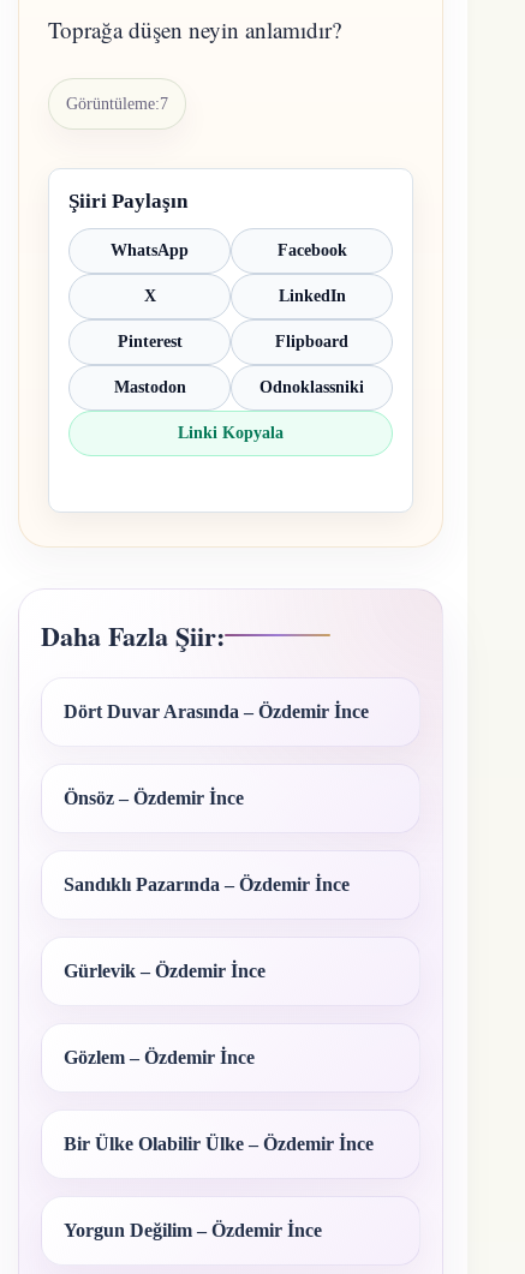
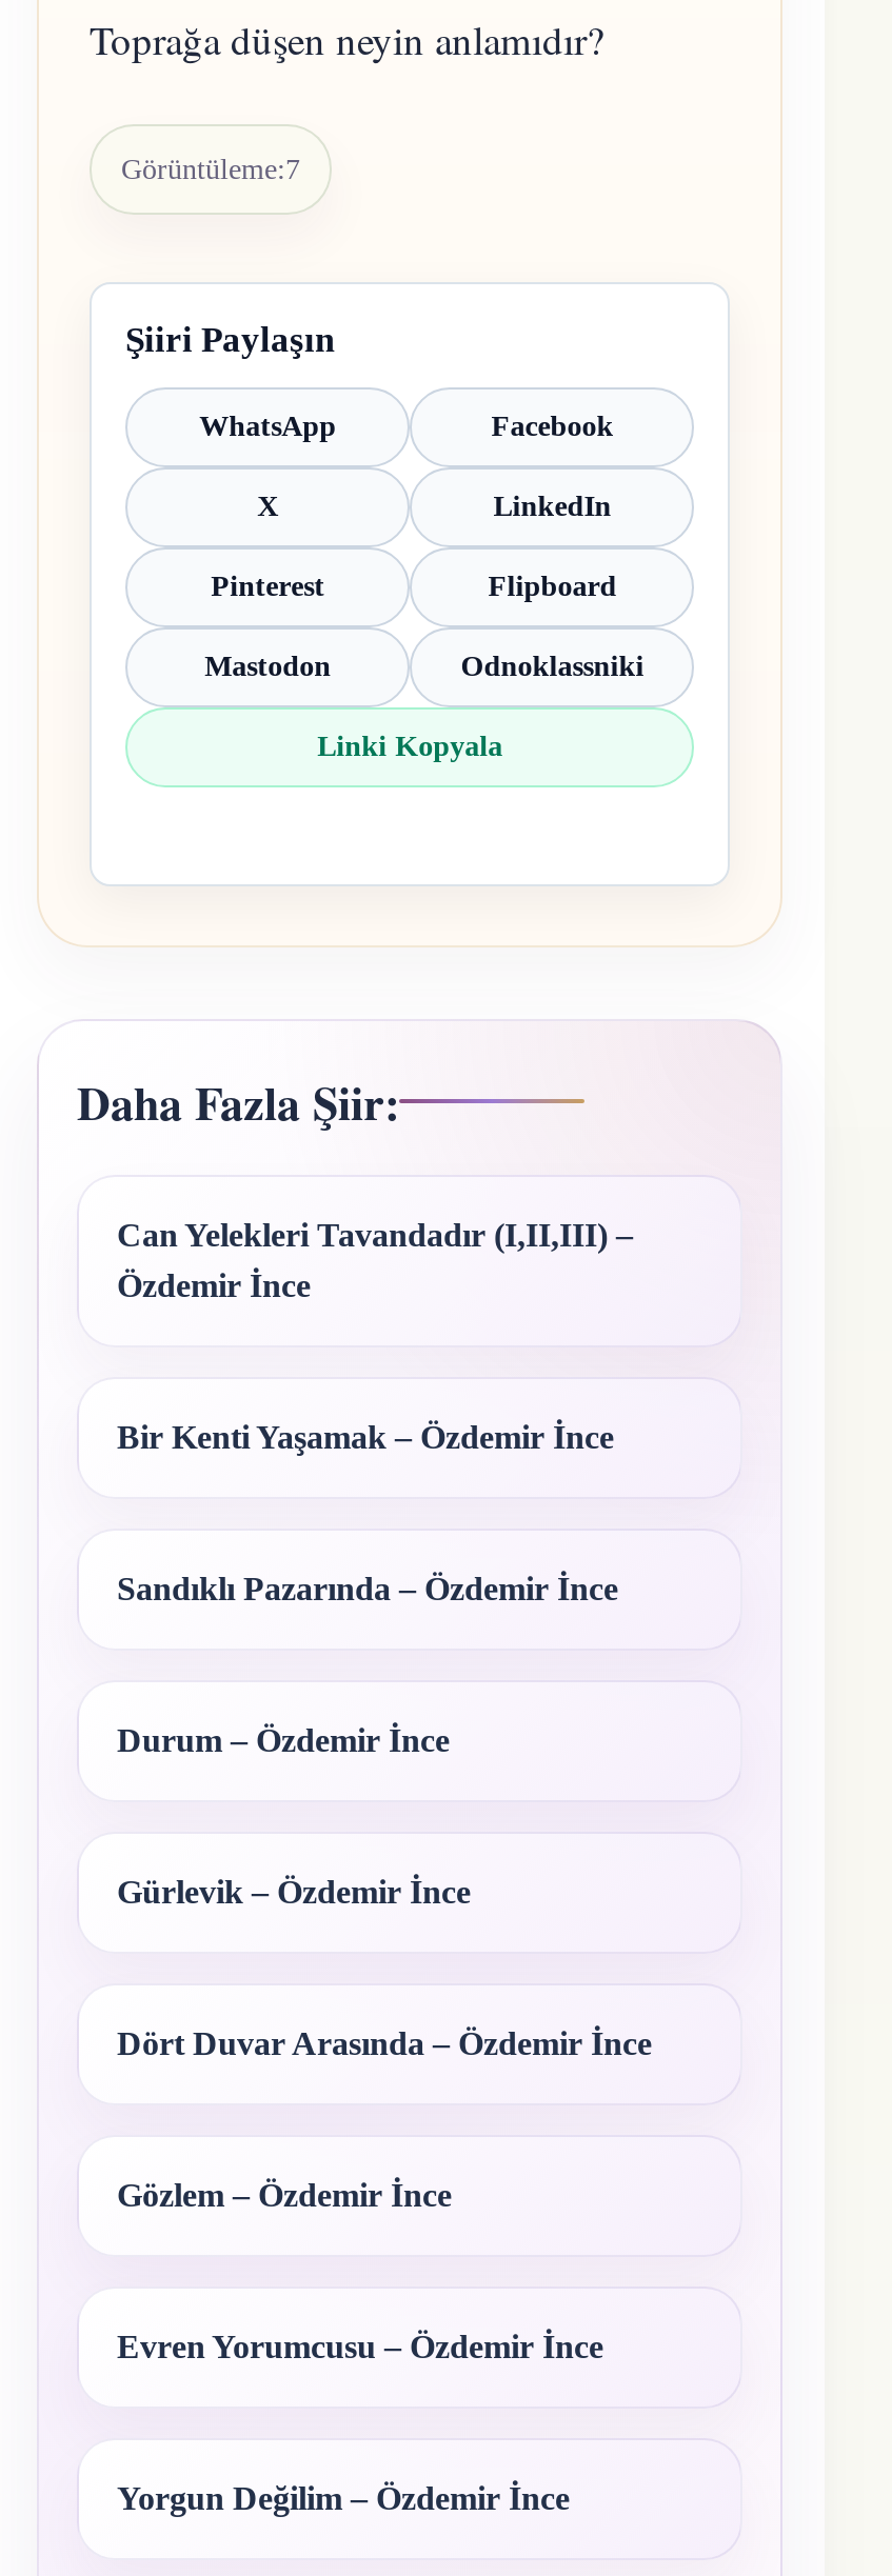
+ Can Yelekleri Tavandadır (I,II,III) –
+ Özdemir İnce

+ Bir Kenti Yaşamak – Özdemir İnce

+ Durum – Özdemir İnce

moved down: Dört Duvar Arasında – Özdemir İnce

- Önsöz – Özdemir İnce

moved up: Sandıklı Pazarında – Özdemir İnce

moved up: Gürlevik – Özdemir İnce

- Bir Ülke Olabilir Ülke – Özdemir İnce
+ Evren Yorumcusu – Özdemir İnce
